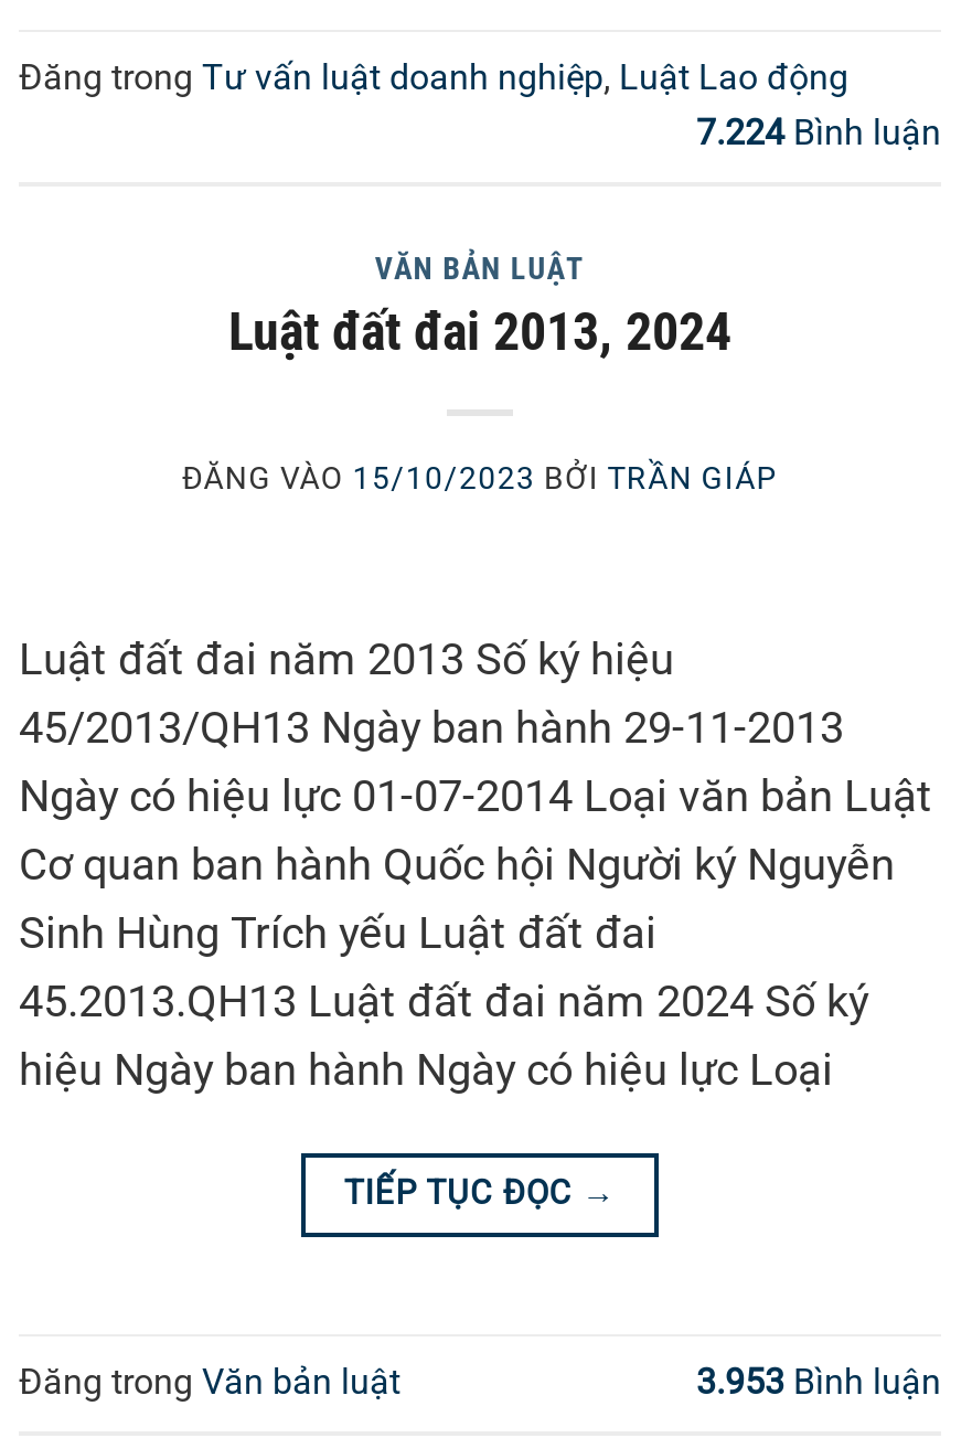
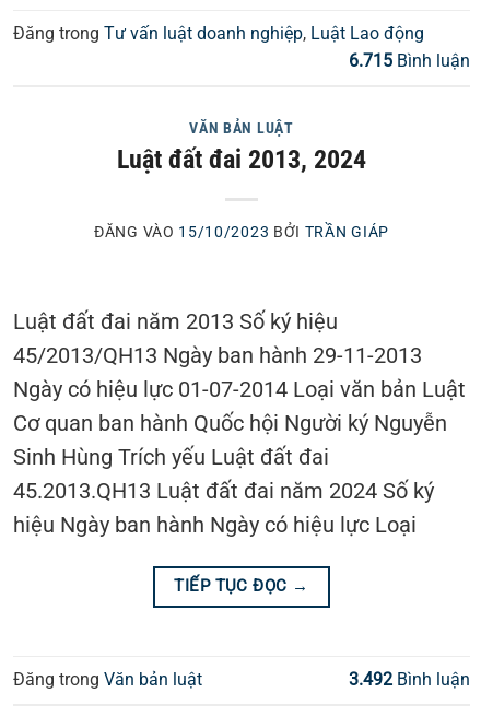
- 7.224 Bình luận
+ 6.715 Bình luận

- 3.953 Bình luận
+ 3.492 Bình luận
